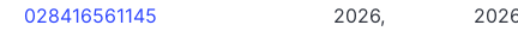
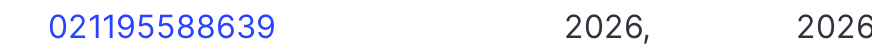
- 028416561145
+ 021195588639
